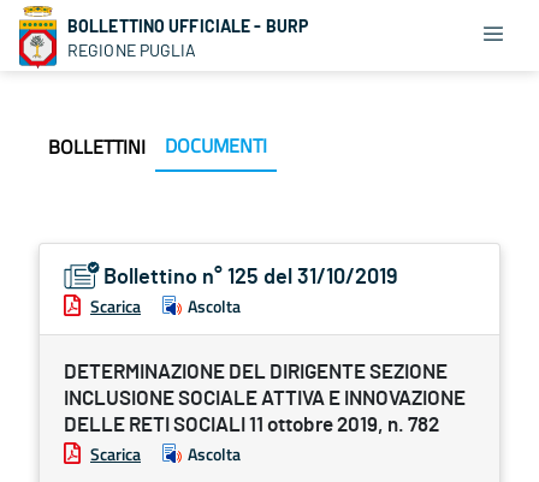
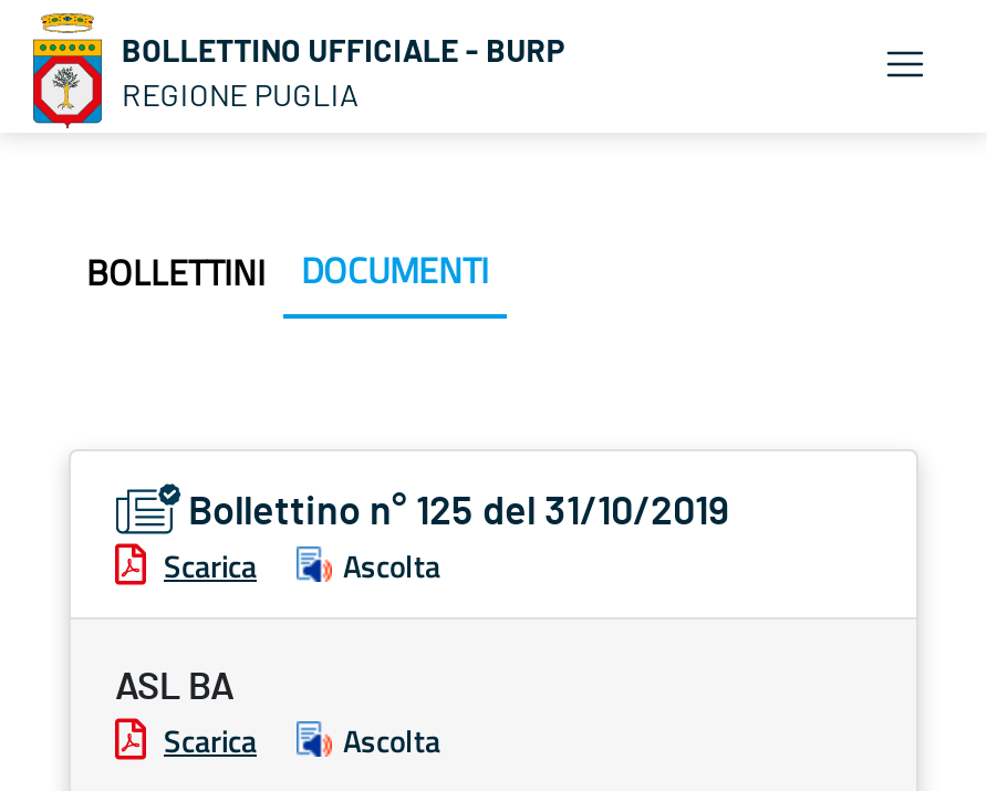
- DETERMINAZIONE DEL DIRIGENTE SEZIONE
- INCLUSIONE SOCIALE ATTIVA E INNOVAZIONE
- DELLE RETI SOCIALI 11 ottobre 2019, n. 782
+ ASL BA
